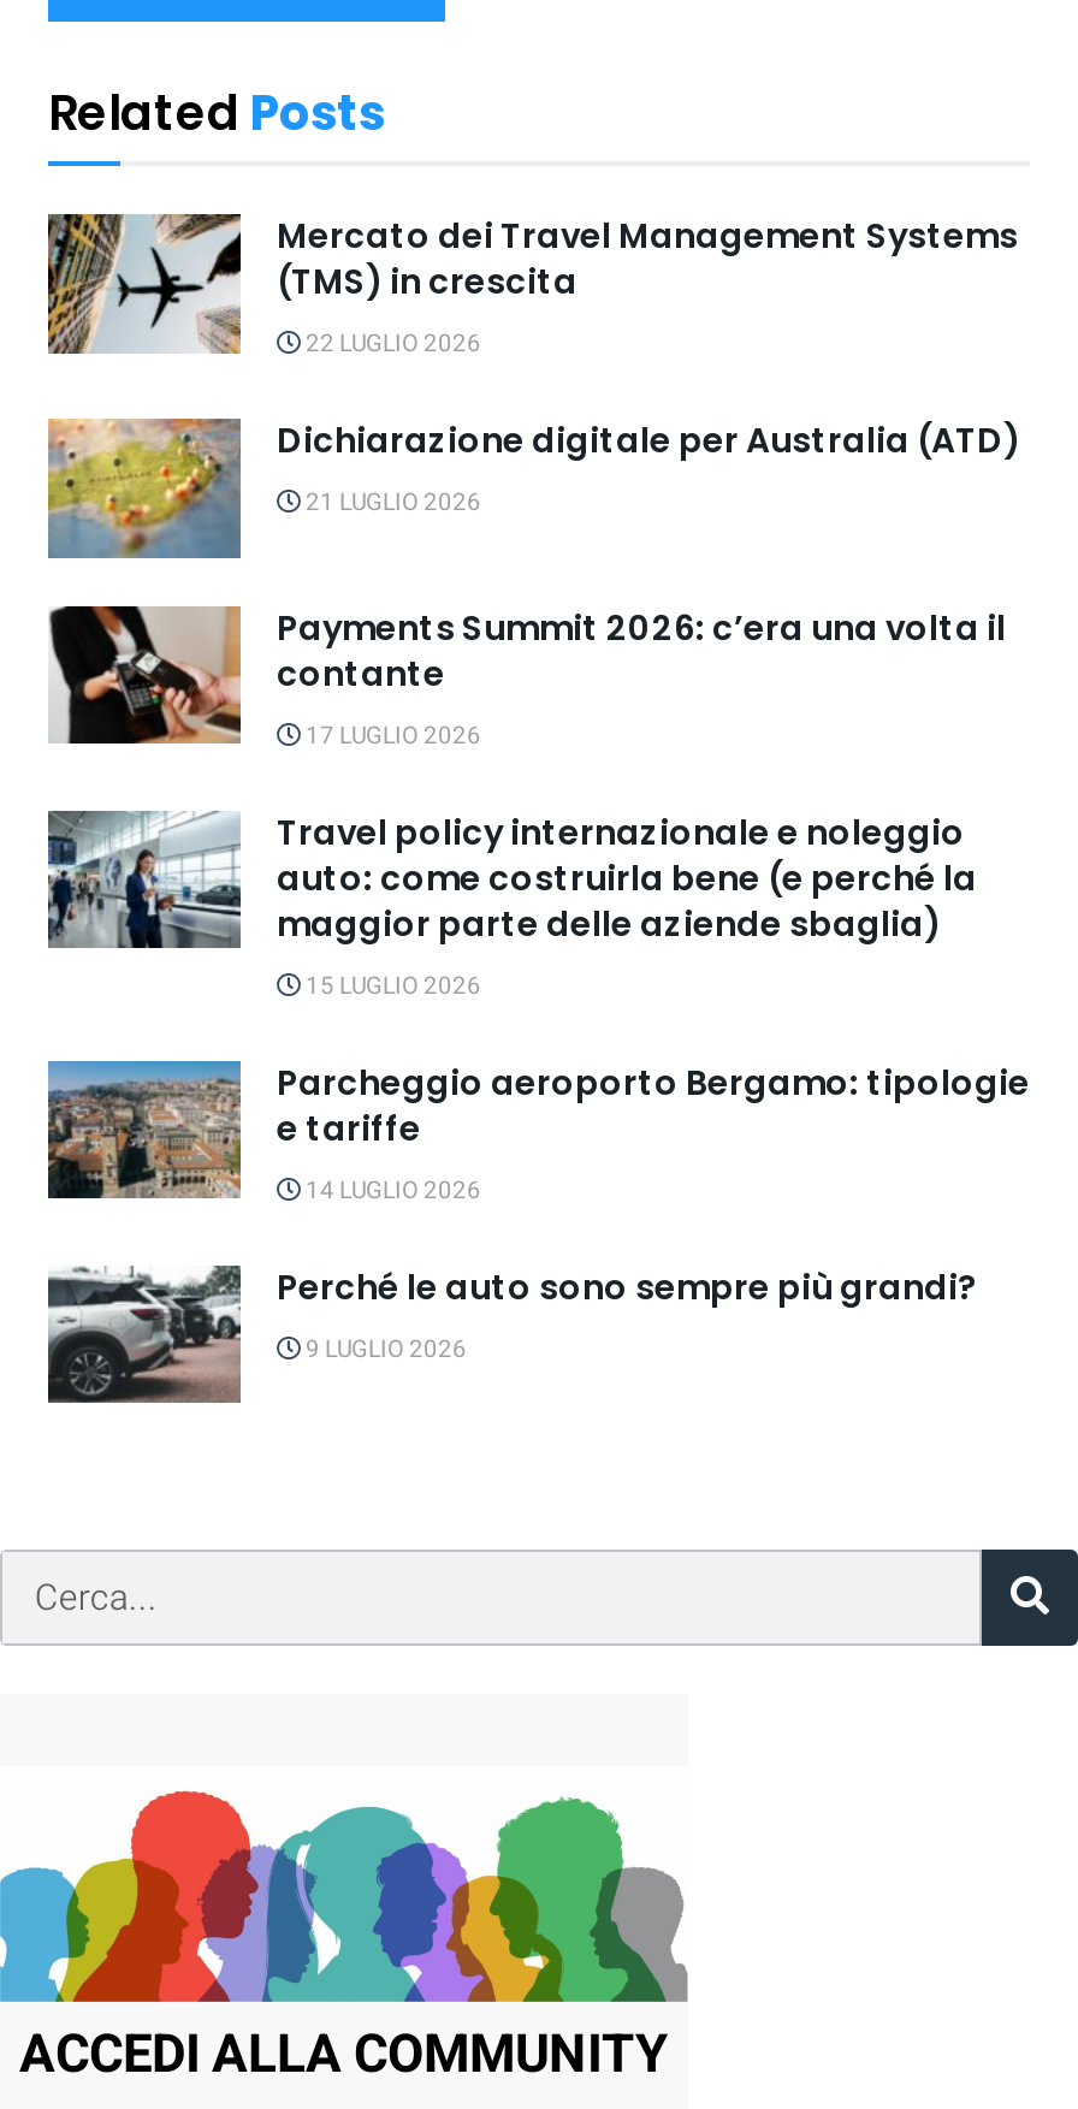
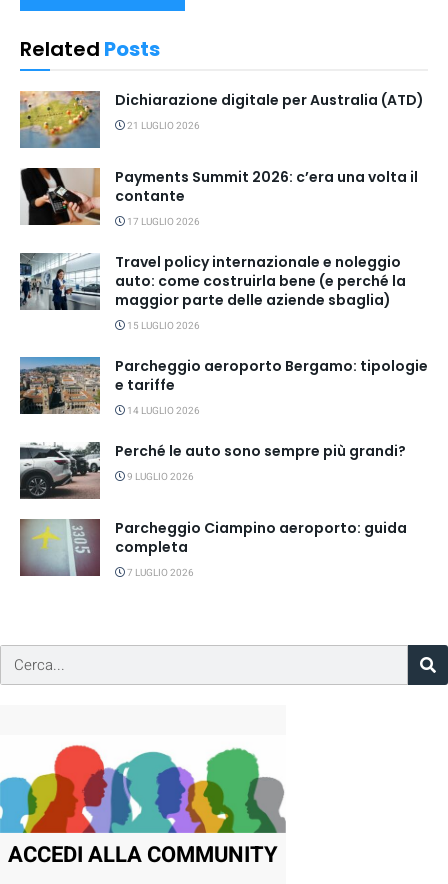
- [image]
- Mercato dei Travel Management Systems
- (TMS) in crescita
- 22 LUGLIO 2026

moved up: [image] | Dichiarazione digitale per Australia (ATD) | 21 LUGLIO 2026 | ... | Perché le auto sono sempre più grandi? | 9 LUGLIO 2026

+ [image]
+ Parcheggio Ciampino aeroporto: guida
+ completa
+ 7 LUGLIO 2026
